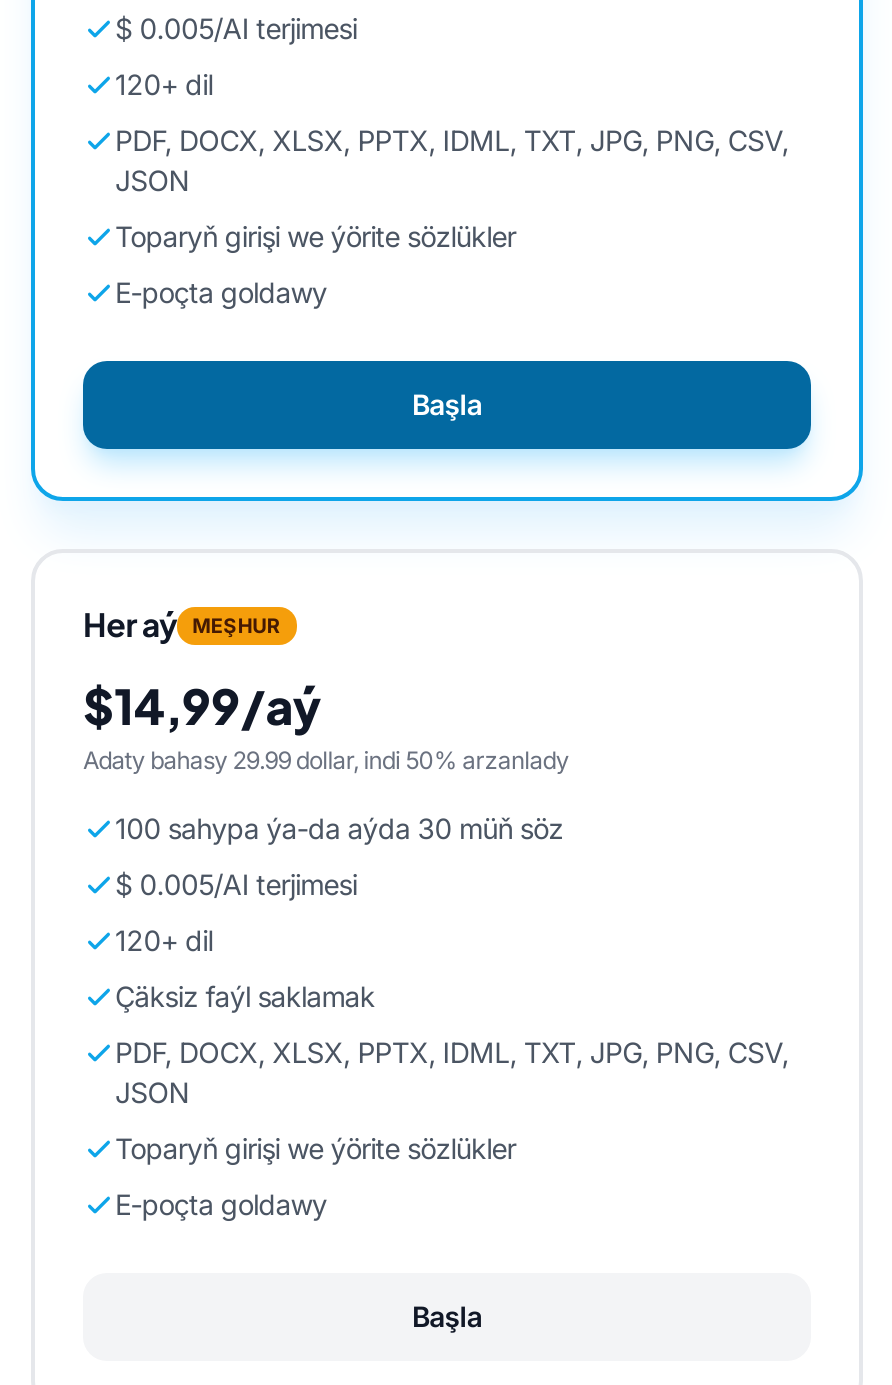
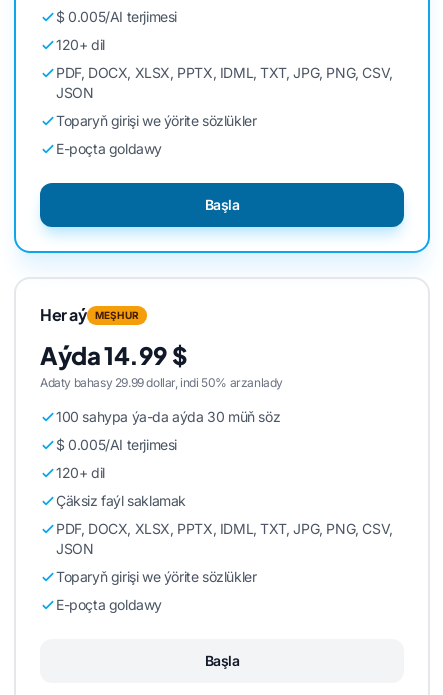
- $14,99/aý
+ Aýda 14.99 $
